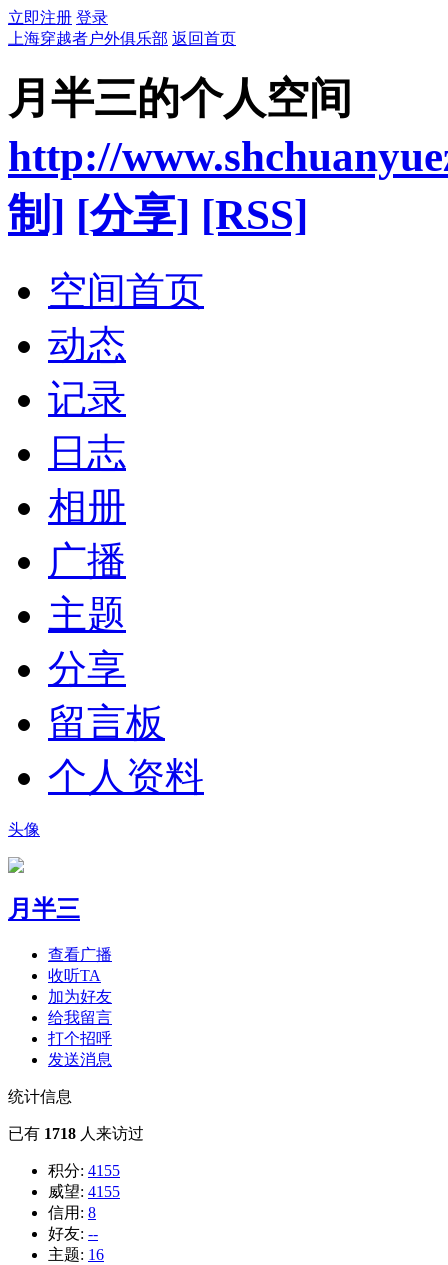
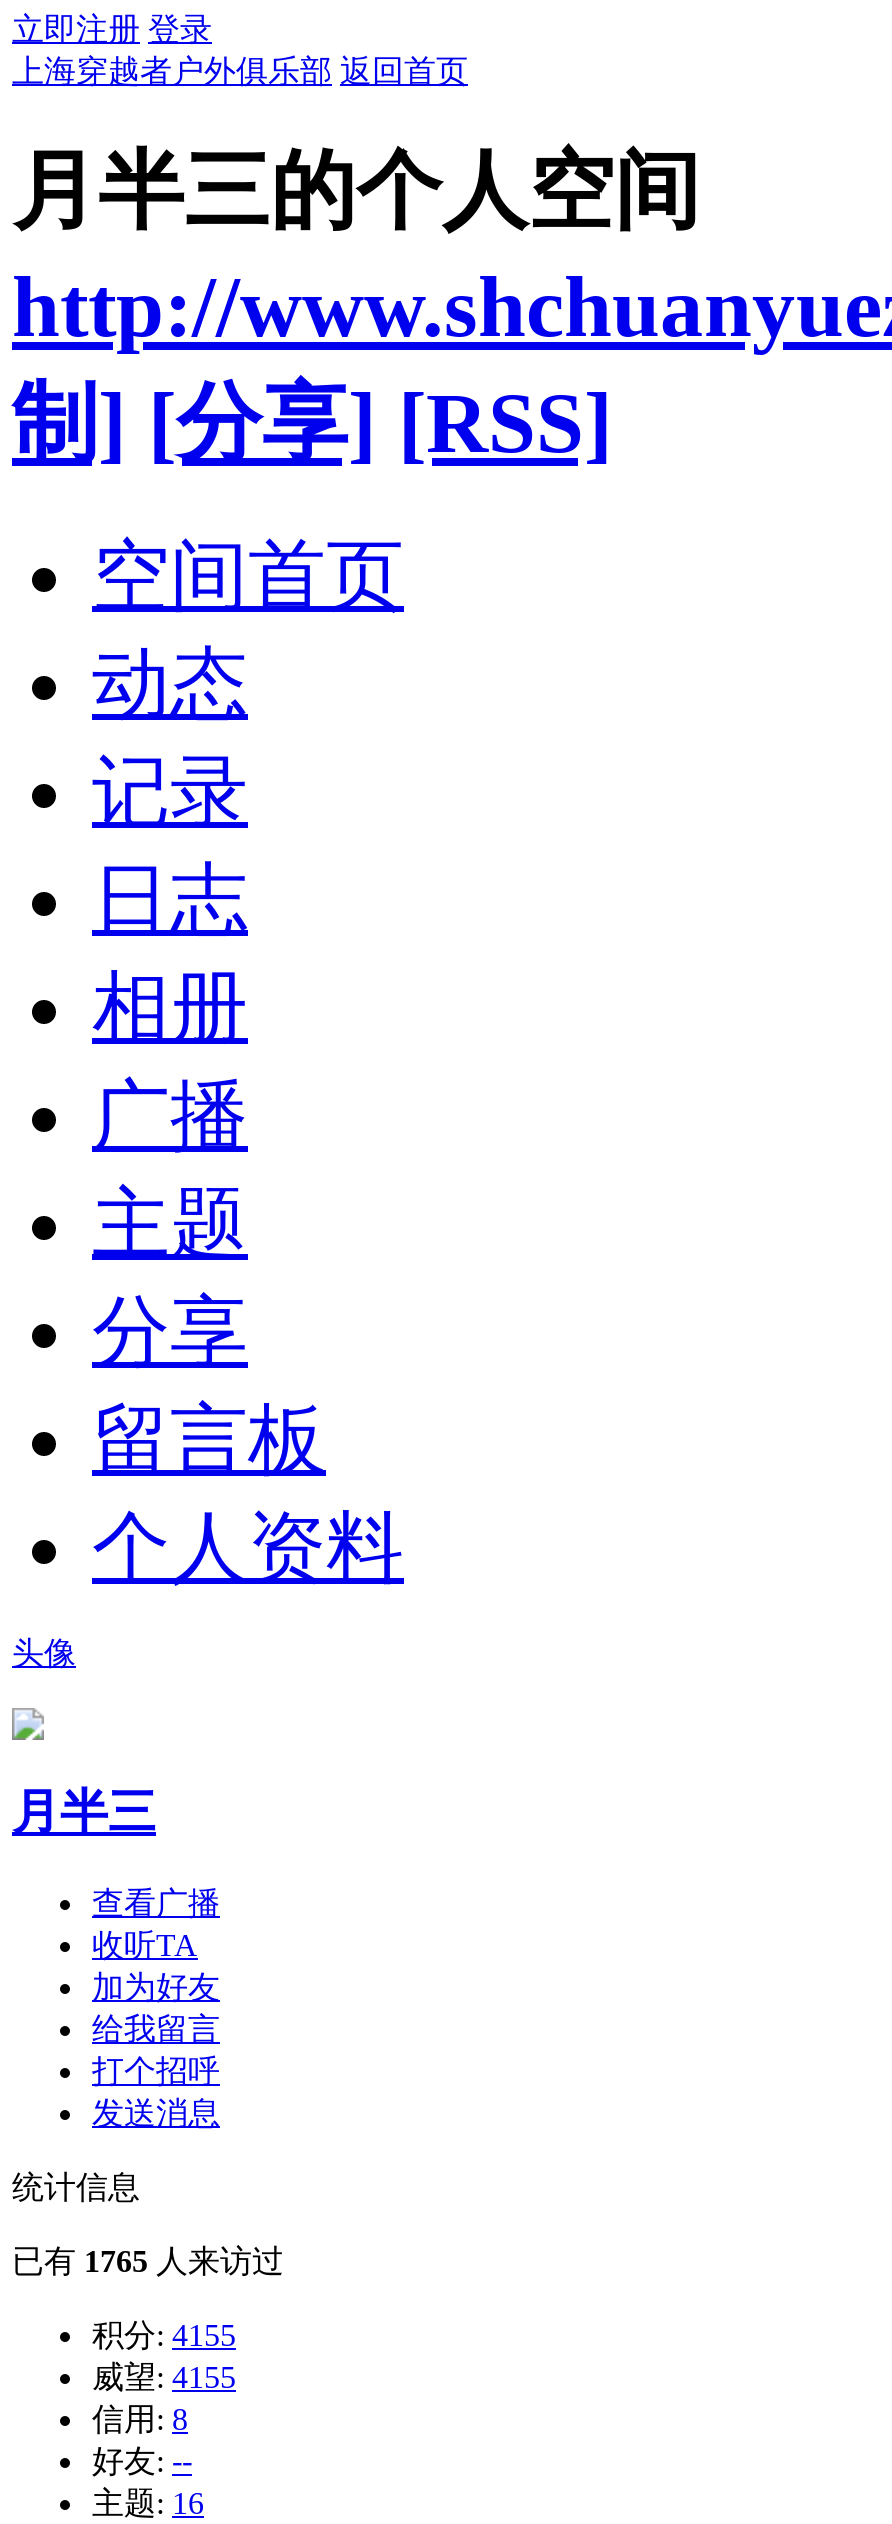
- 已有1718人来访过
+ 已有1765人来访过
